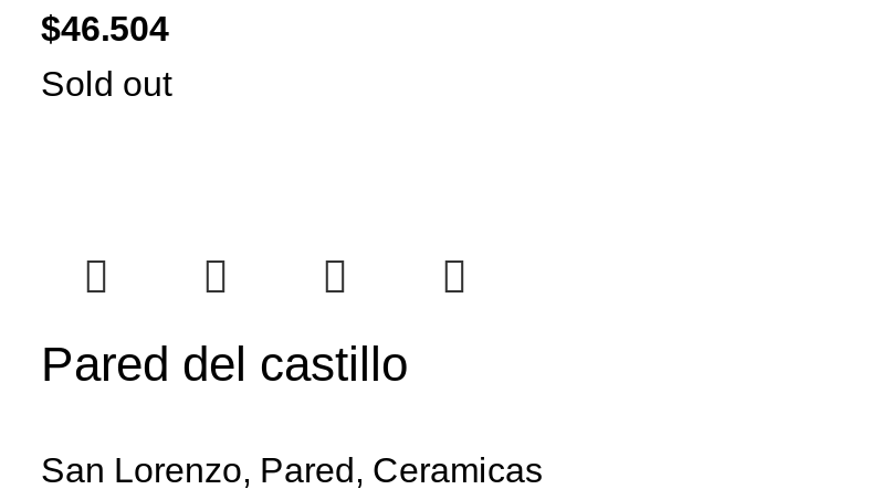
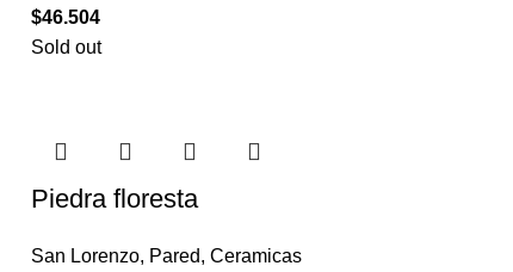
- Pared del castillo
+ Piedra floresta
